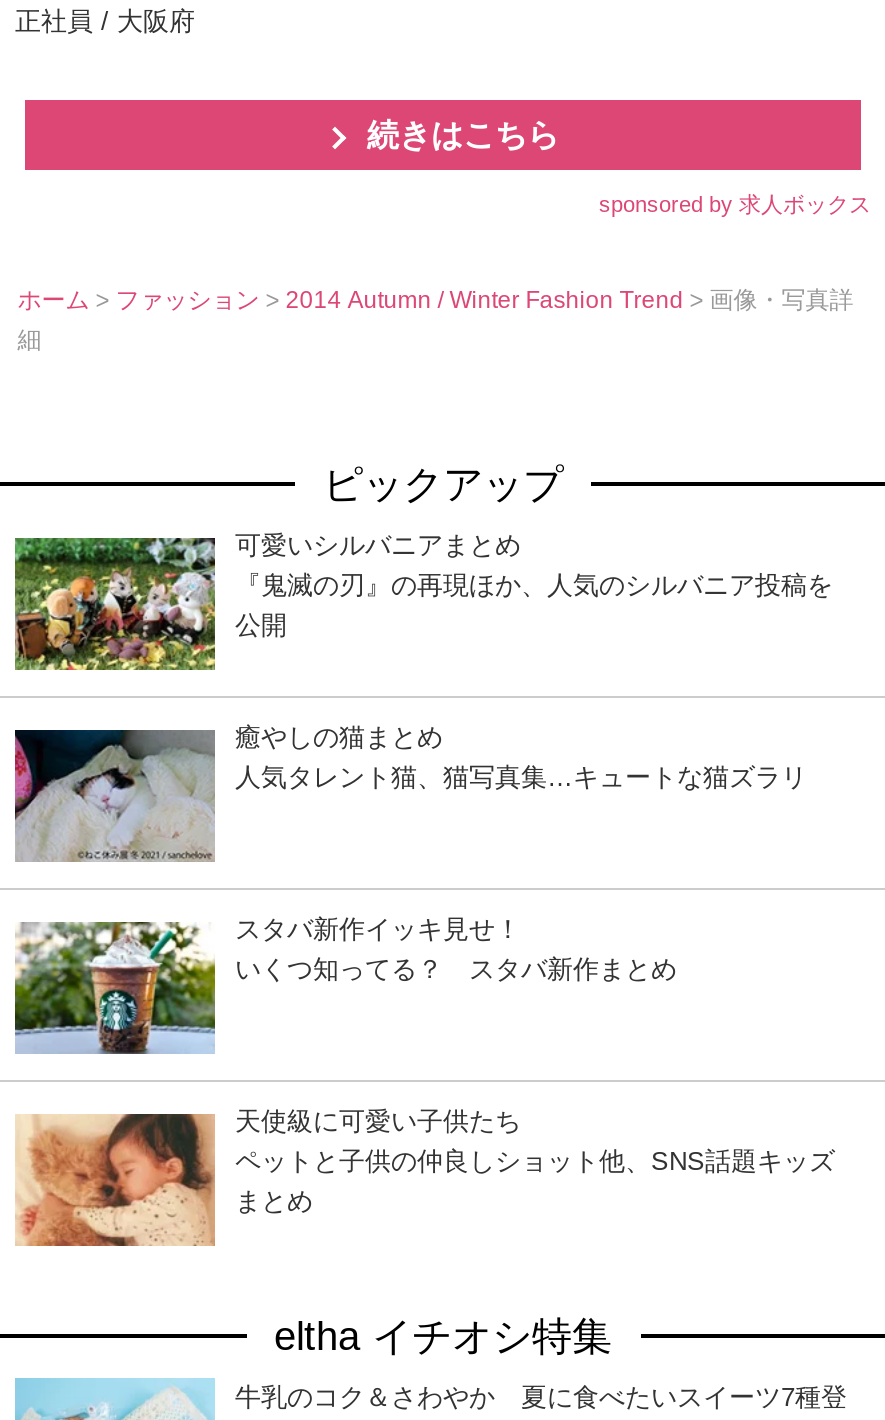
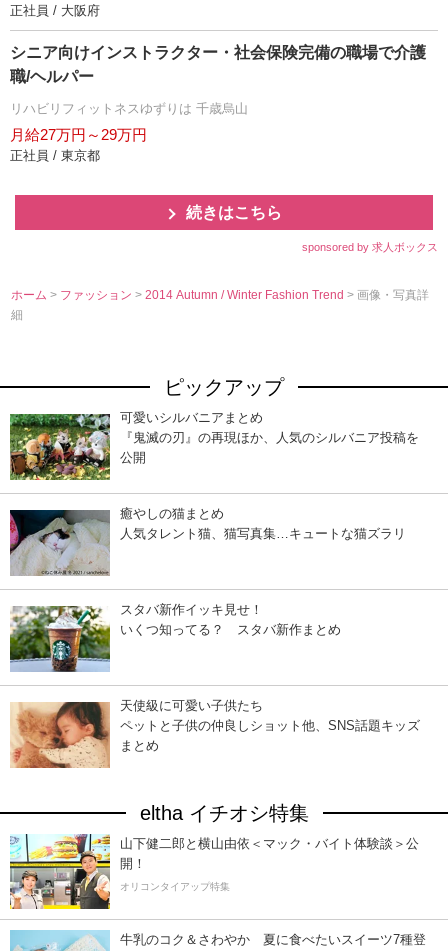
+ シニア向けインストラクター・社会保険完備の職場で介護
+ 職/ヘルパー
+ リハビリフィットネスゆずりは 千歳烏山
+ 月給27万円～29万円
+ 正社員 / 東京都

+ [image]
+ 山下健二郎と横山由依＜マック・バイト体験談＞公
+ 開！
+ オリコンタイアップ特集
